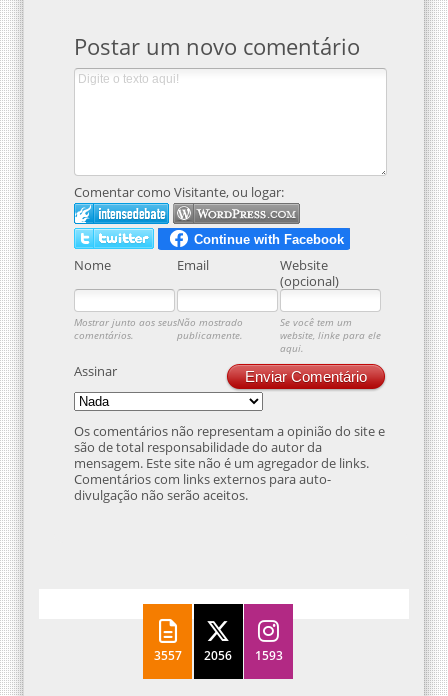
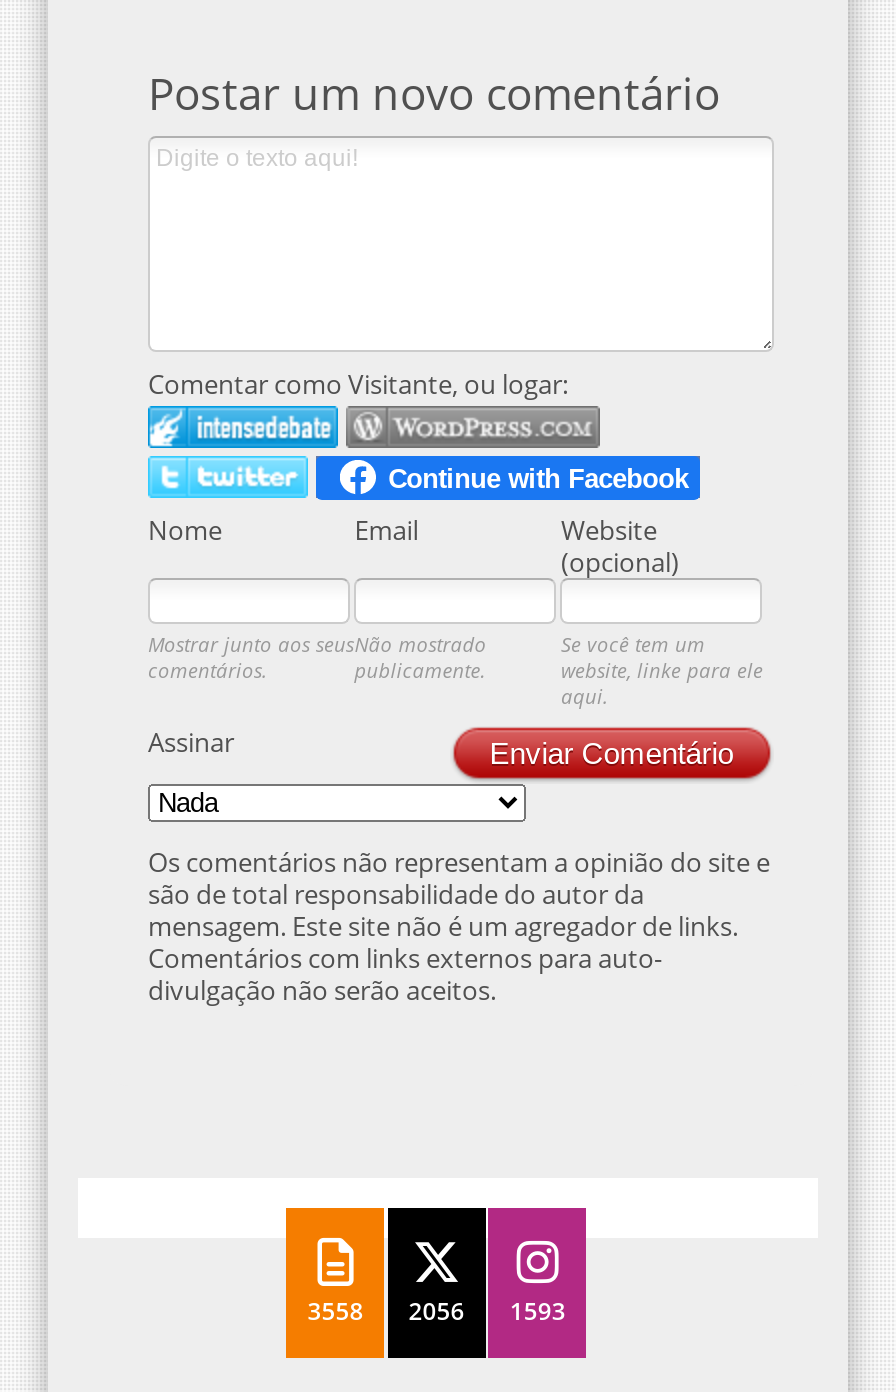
- 3557 2056 1593
+ 3558 2056 1593
